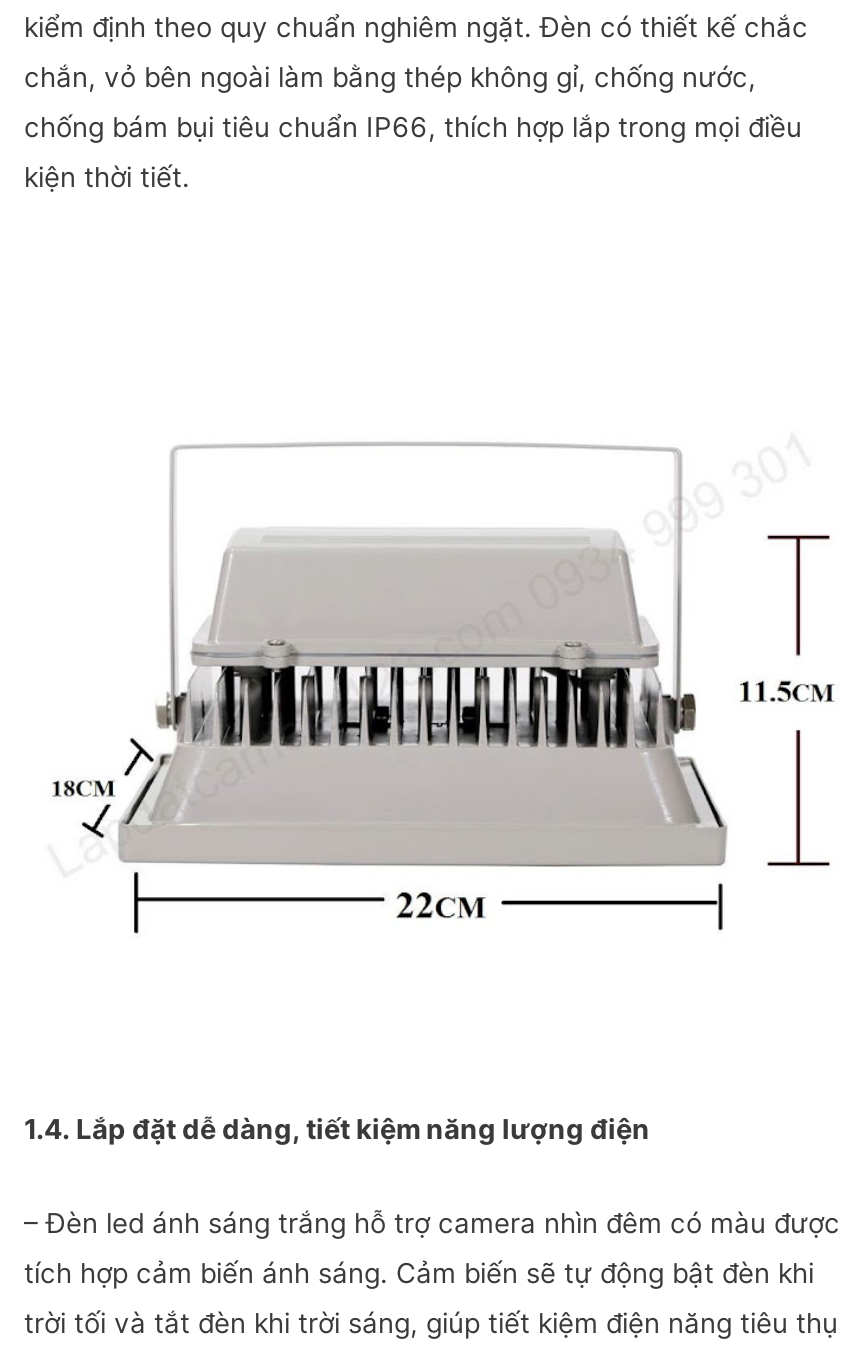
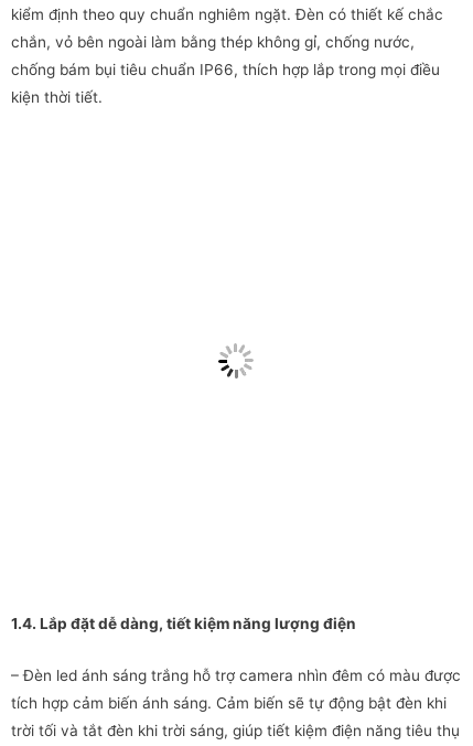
- [image]
